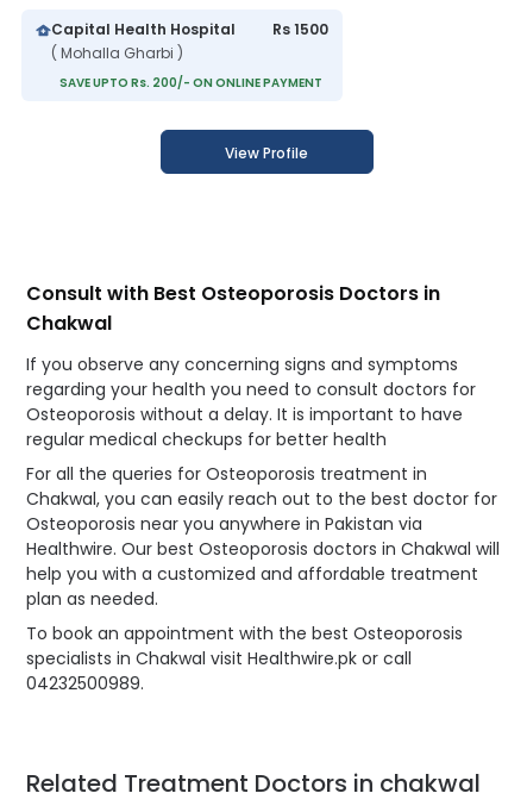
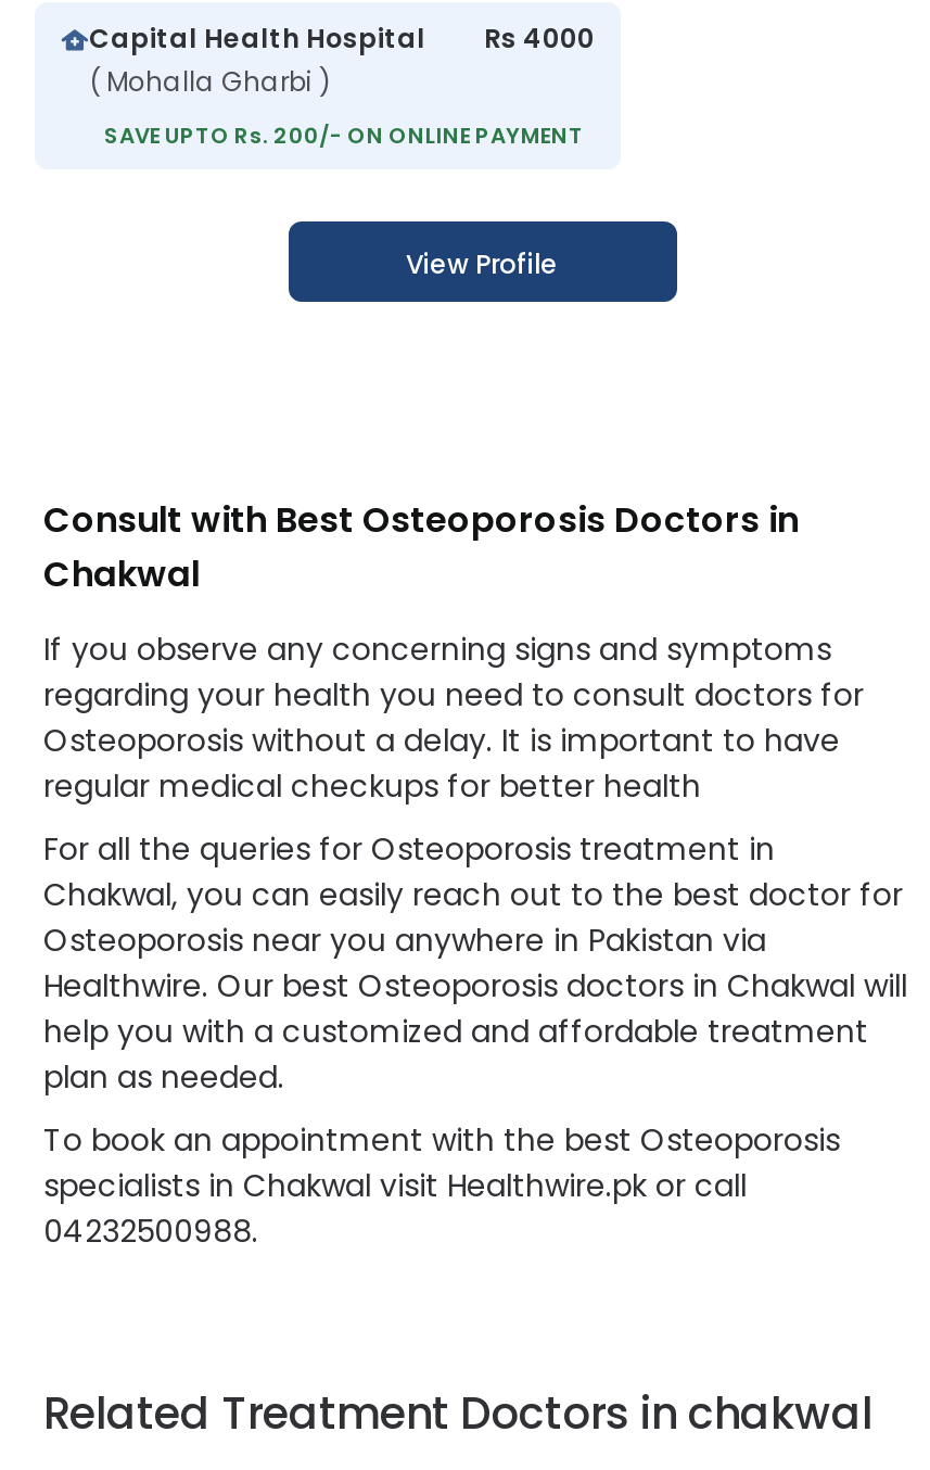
- Capital Health Hospital Rs 1500
+ Capital Health Hospital Rs 4000

- 04232500989.
+ 04232500988.
